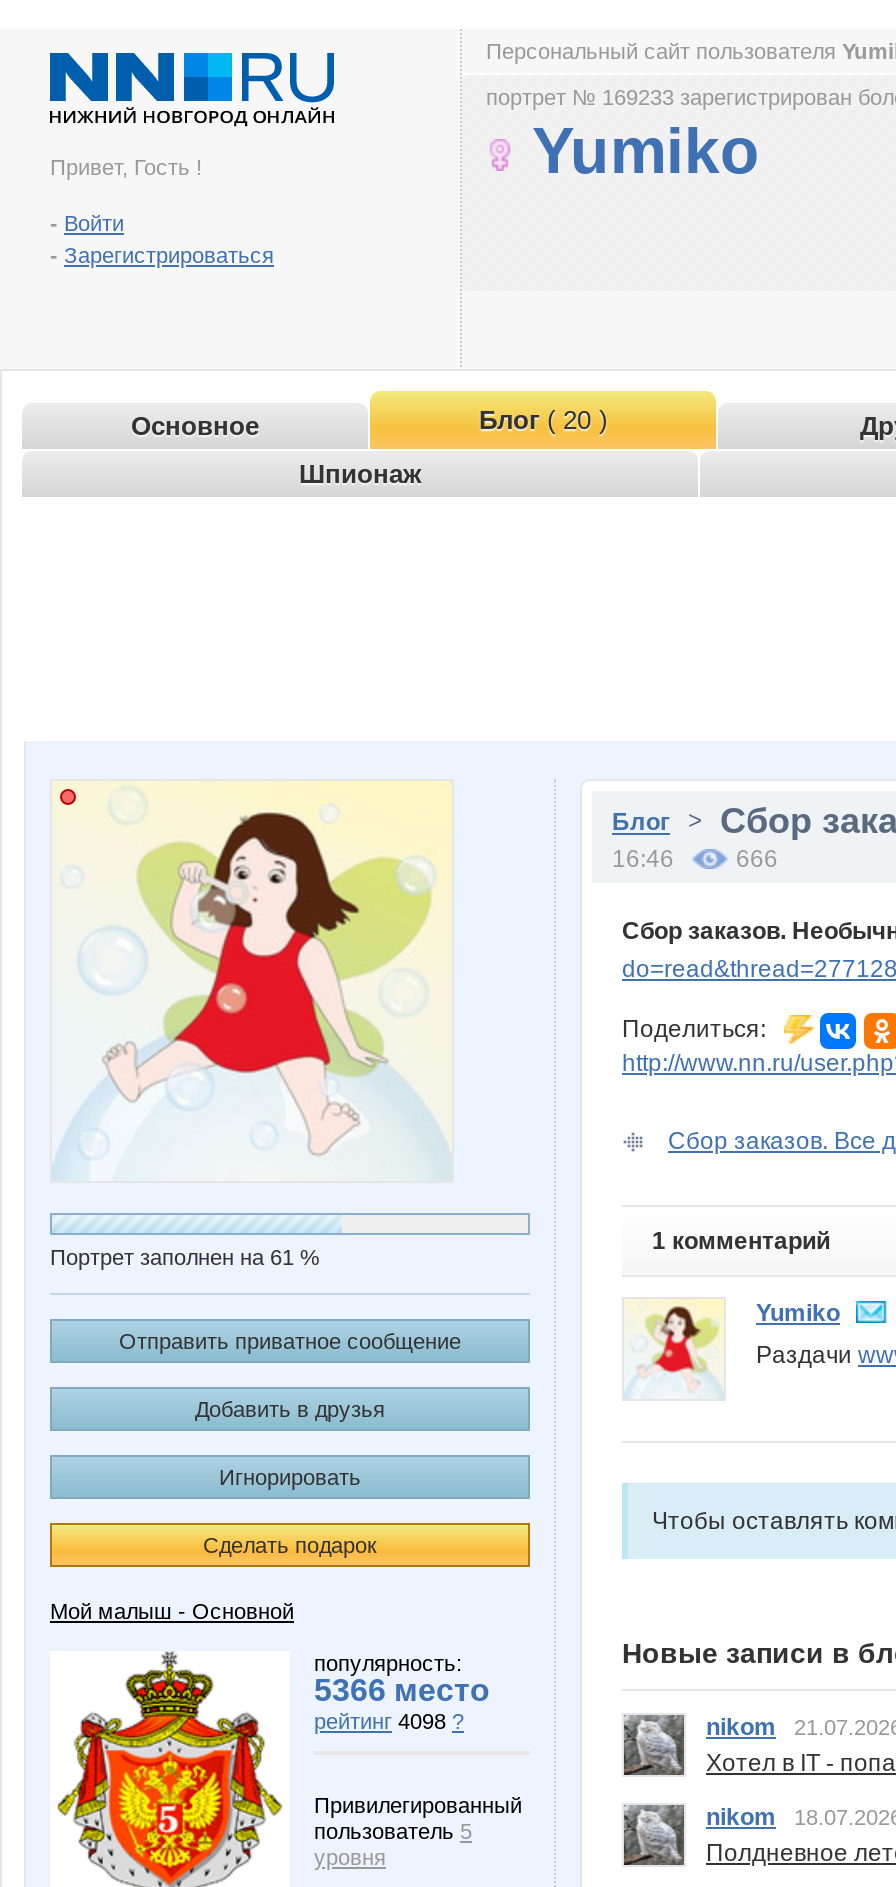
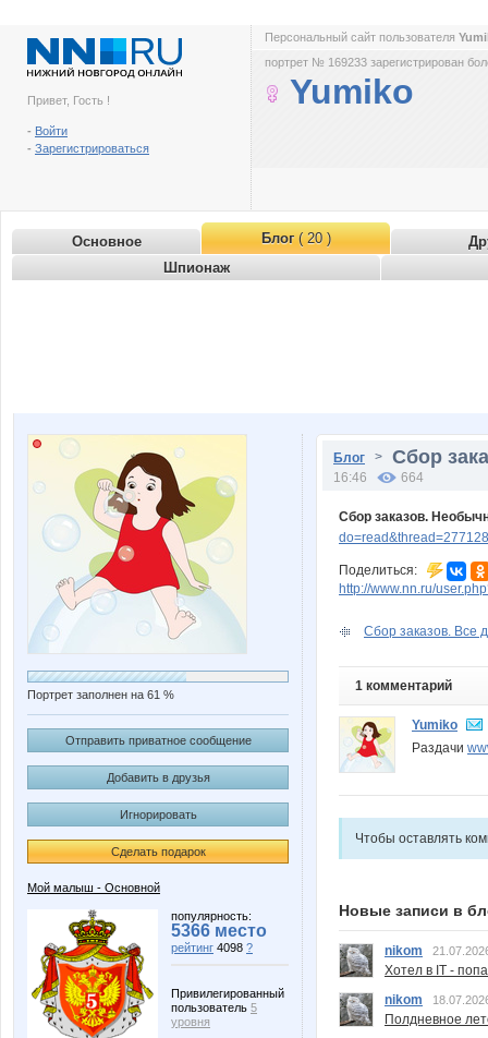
- 666
+ 664
